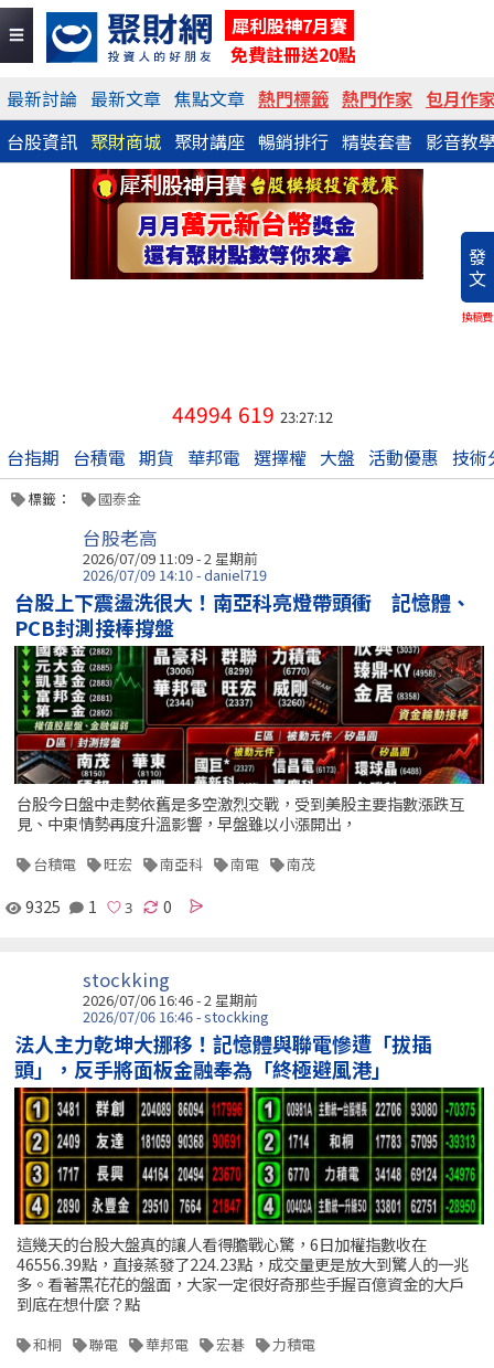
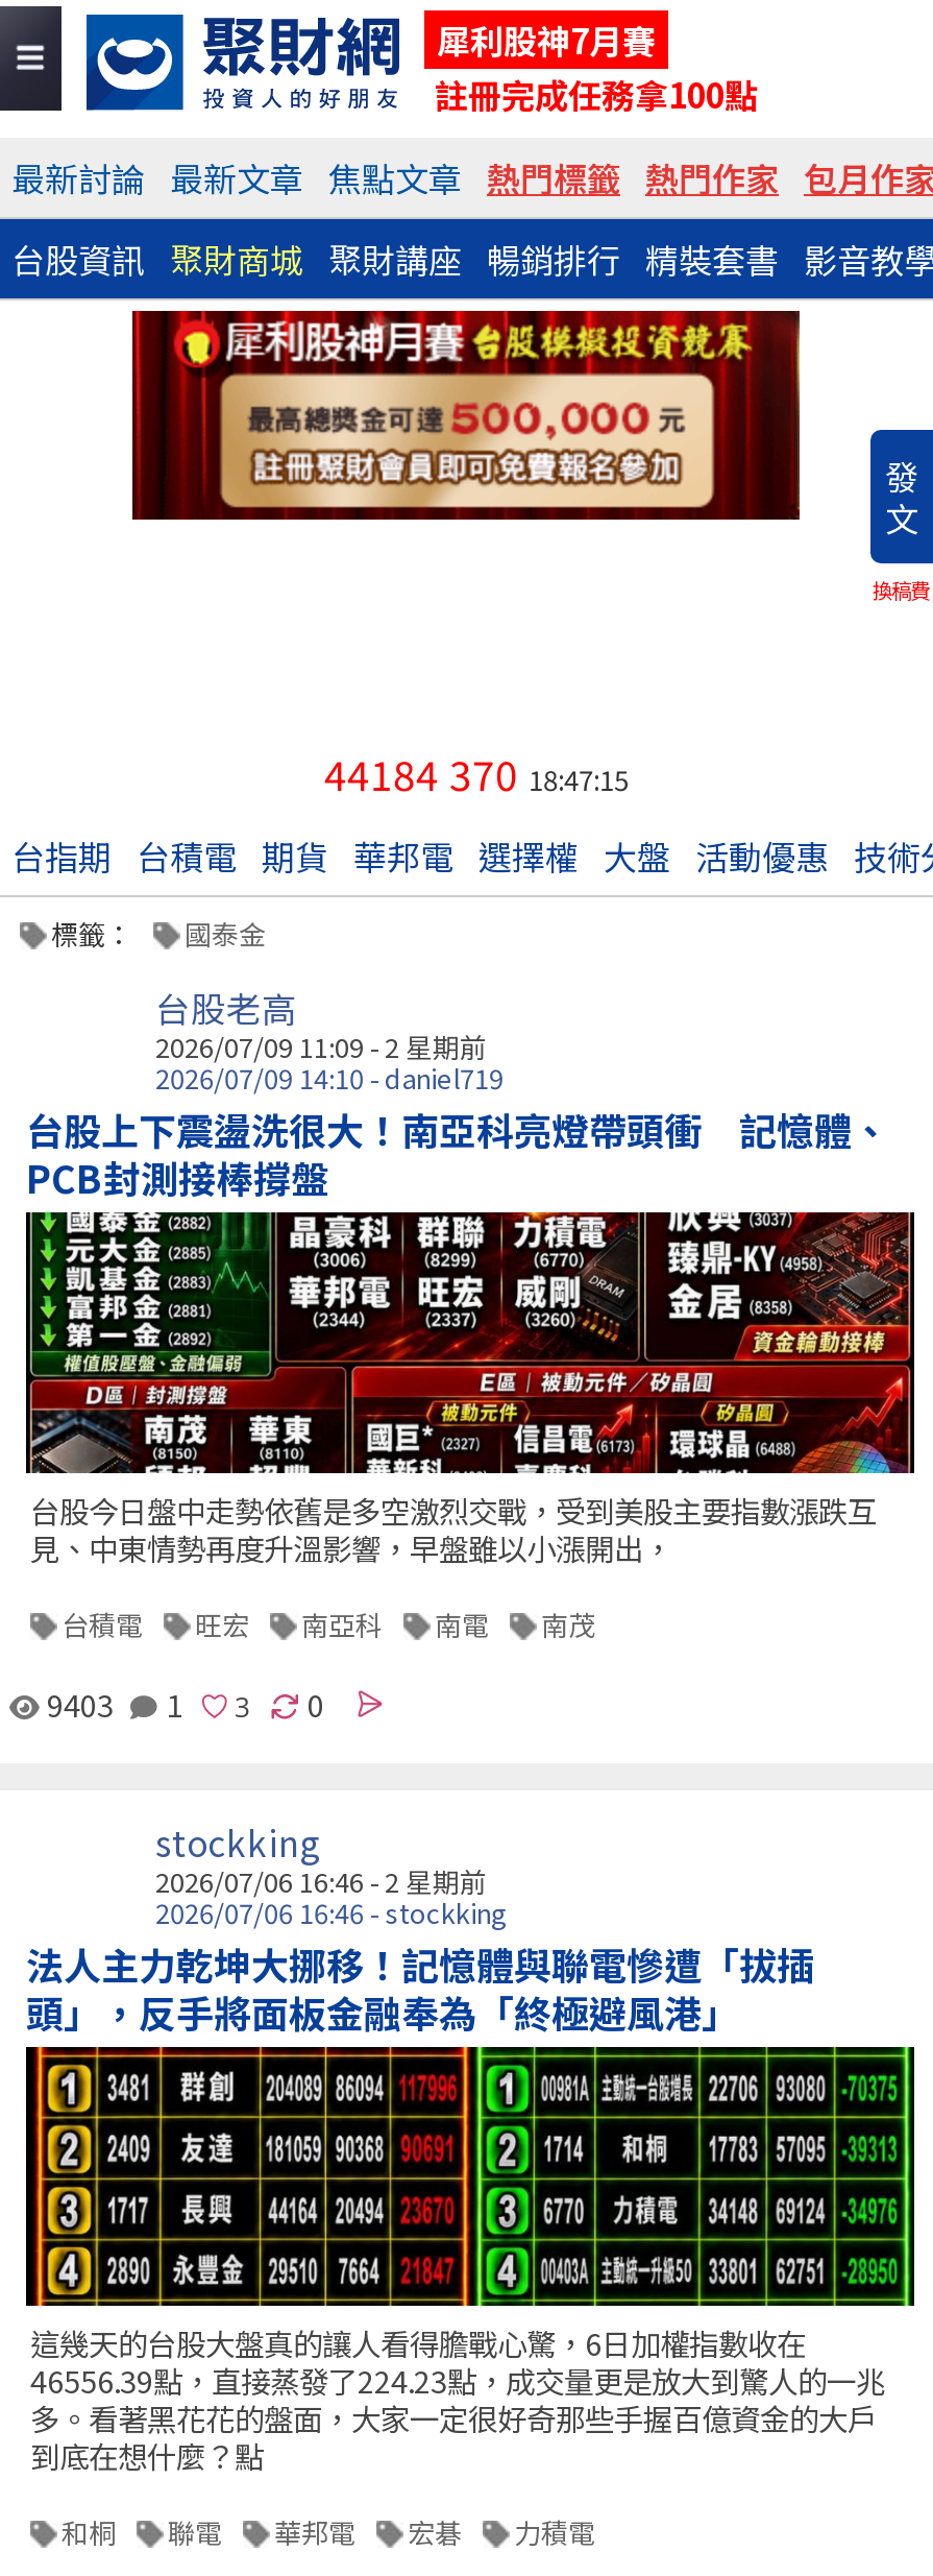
- 免費註冊送20點
+ 註冊完成任務拿100點

- [image]
+ [image]

- 44994 619 23:27:12
+ 44184 370 18:47:15

- 9325 1
+ 9403 1
